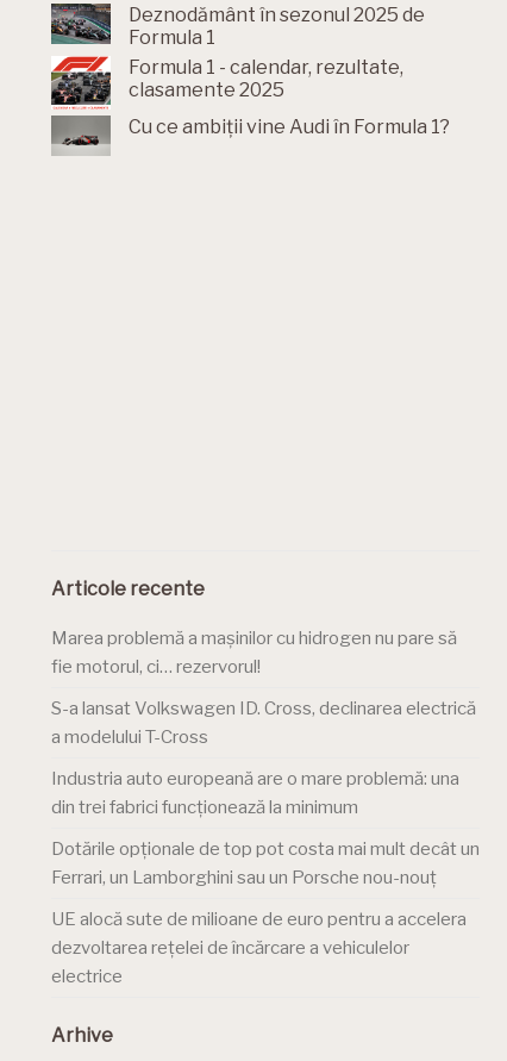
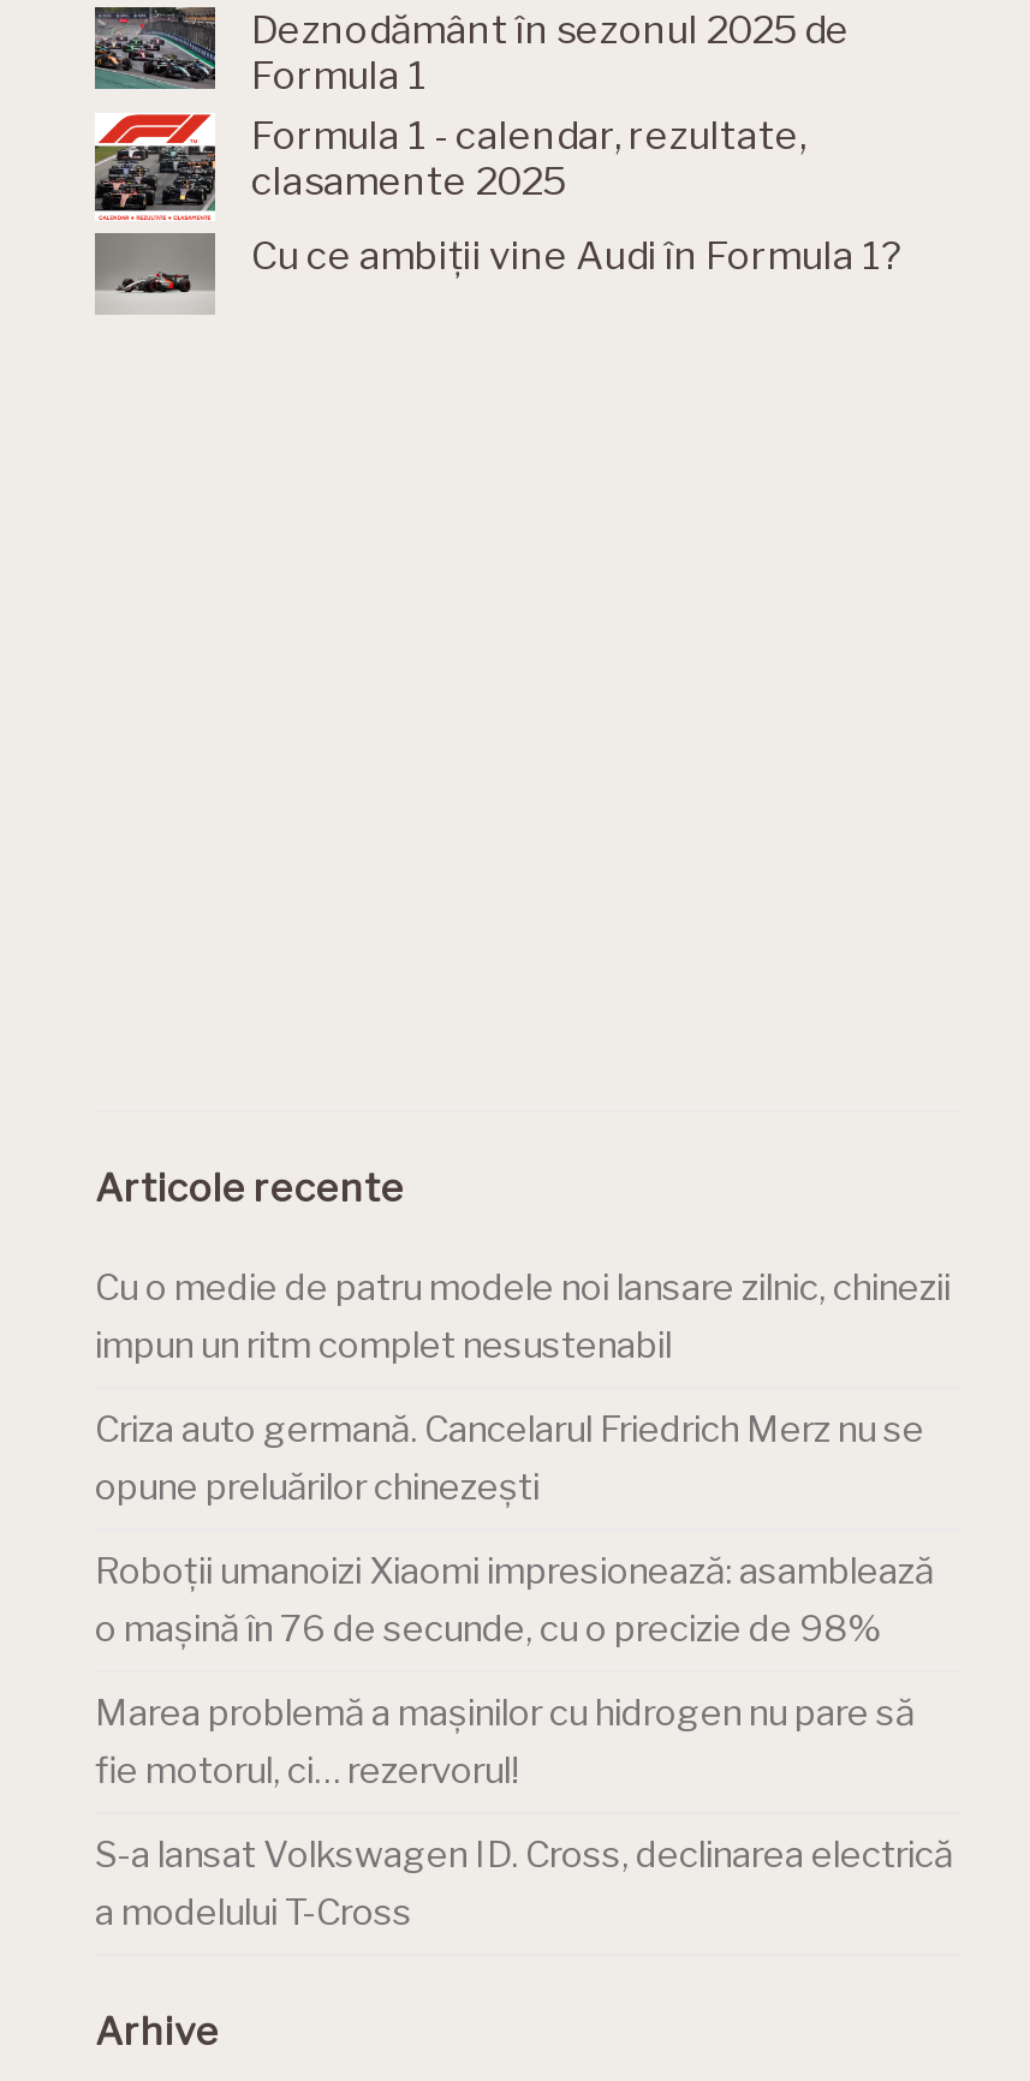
+ Cu o medie de patru modele noi lansare zilnic, chinezii
+ impun un ritm complet nesustenabil
+ Criza auto germană. Cancelarul Friedrich Merz nu se
+ opune preluărilor chinezești
+ Roboții umanoizi Xiaomi impresionează: asamblează
+ o mașină în 76 de secunde, cu o precizie de 98%

moved down: Marea problemă a mașinilor cu hidrogen nu pare să | fie motorul, ci… rezervorul! | S-a lansat Volkswagen ID. Cross, declinarea electrică | a modelului T-Cross

- Industria auto europeană are o mare problemă: una
- din trei fabrici funcționează la minimum
- Dotările opționale de top pot costa mai mult decât un
- Ferrari, un Lamborghini sau un Porsche nou-nouț
- UE alocă sute de milioane de euro pentru a accelera
- dezvoltarea rețelei de încărcare a vehiculelor
- electrice
